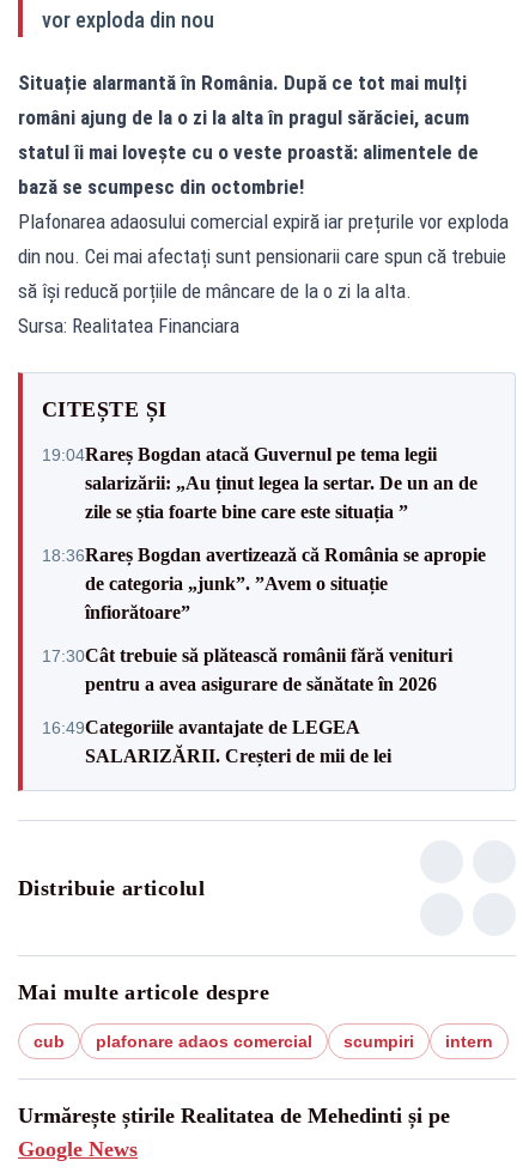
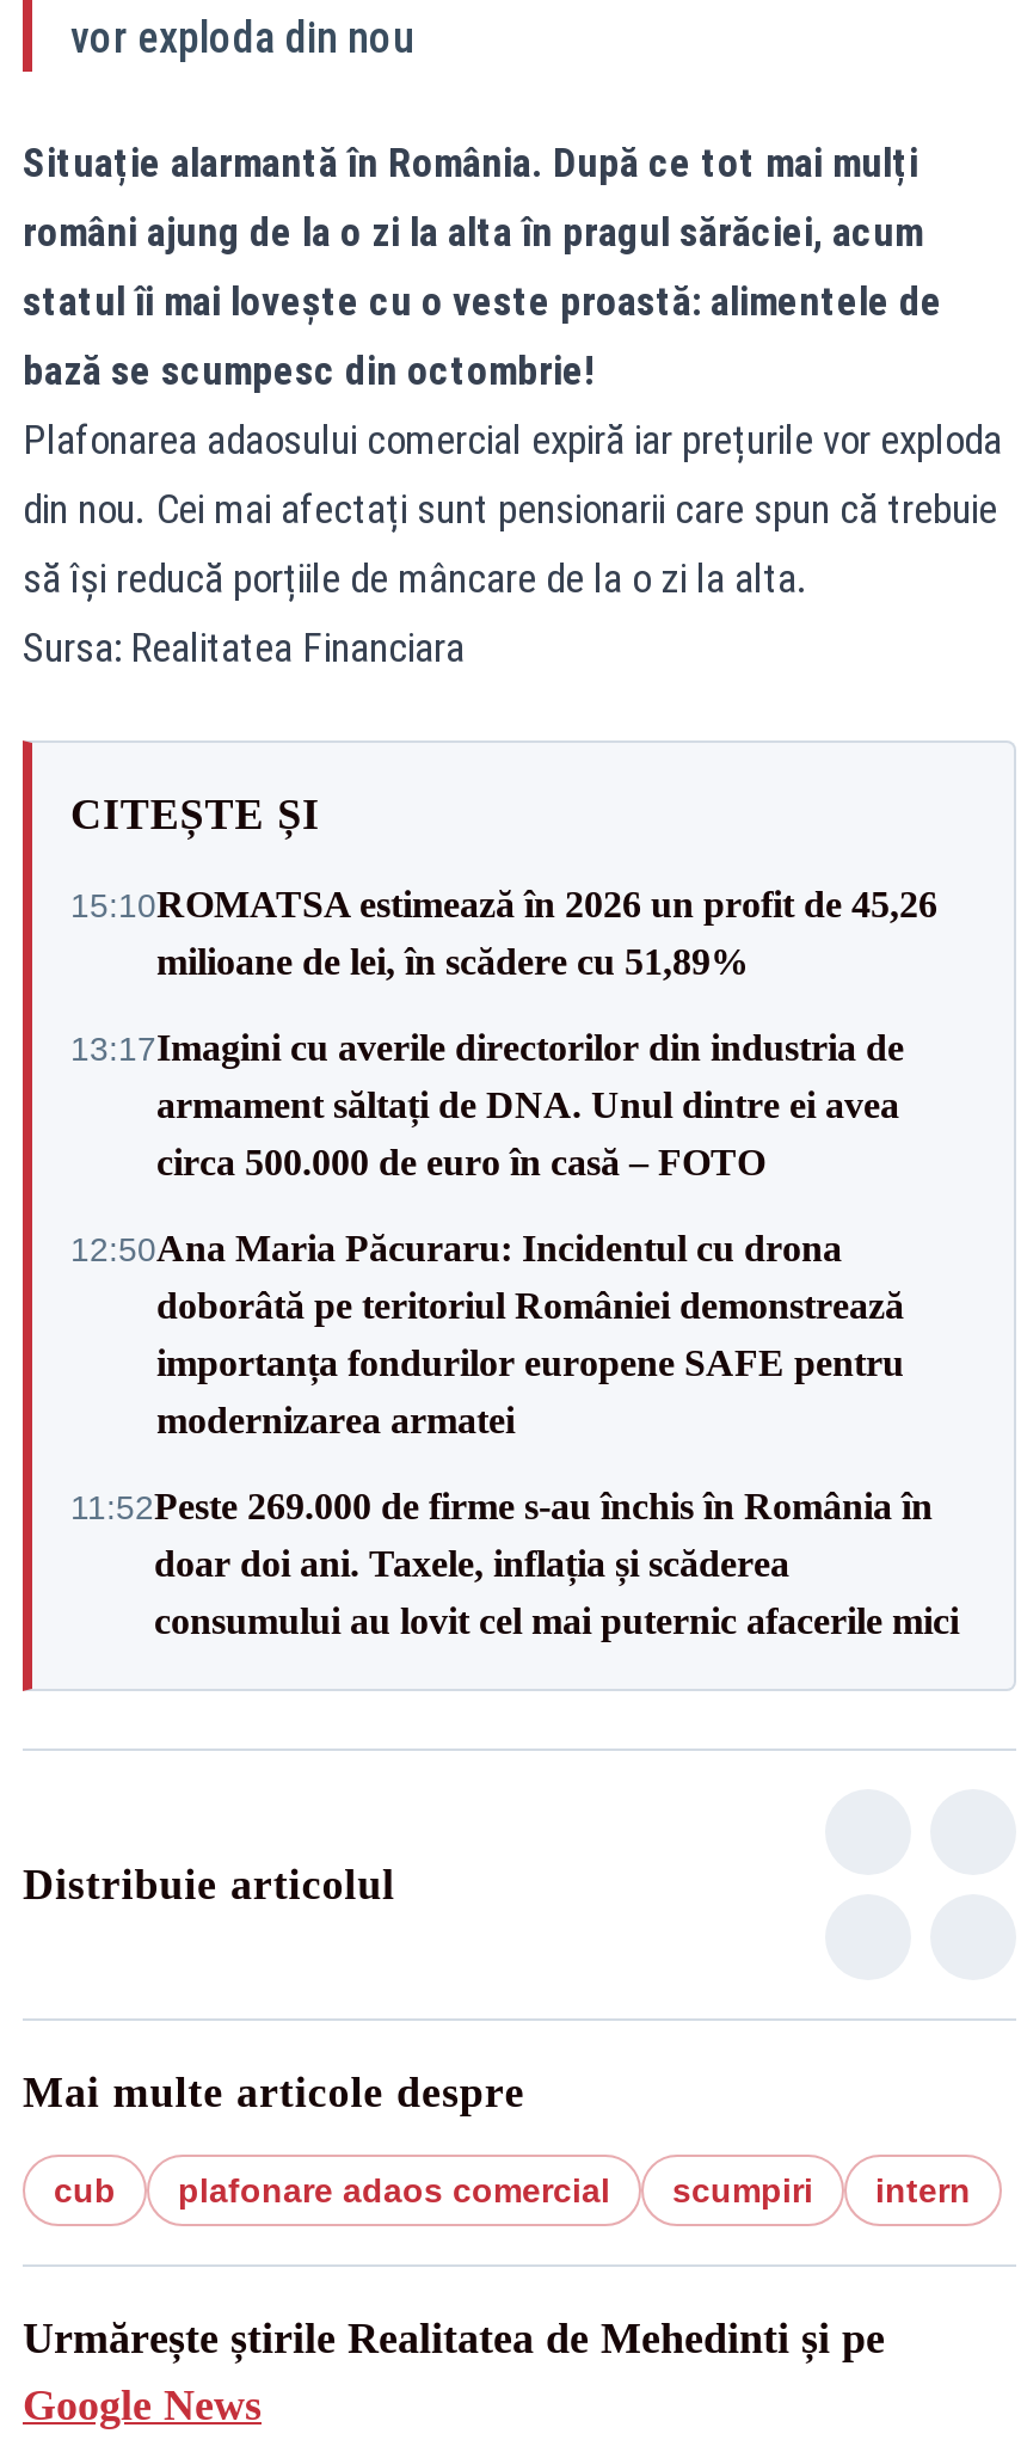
- 19:04Rareș Bogdan atacă Guvernul pe tema legii
- salarizării: „Au ținut legea la sertar. De un an de
- zile se știa foarte bine care este situația ”
+ 15:10ROMATSA estimează în 2026 un profit de 45,26
+ milioane de lei, în scădere cu 51,89%

- 18:36Rareș Bogdan avertizează că România se apropie
- de categoria „junk”. ”Avem o situație
- înfiorătoare”
+ 13:17Imagini cu averile directorilor din industria de
+ armament săltați de DNA. Unul dintre ei avea
+ circa 500.000 de euro în casă – FOTO

- 17:30Cât trebuie să plătească românii fără venituri
- pentru a avea asigurare de sănătate în 2026
+ 12:50Ana Maria Păcuraru: Incidentul cu drona
+ doborâtă pe teritoriul României demonstrează
+ importanța fondurilor europene SAFE pentru
+ modernizarea armatei

- 16:49Categoriile avantajate de LEGEA
- SALARIZĂRII. Creșteri de mii de lei
+ 11:52Peste 269.000 de firme s-au închis în România în
+ doar doi ani. Taxele, inflația și scăderea
+ consumului au lovit cel mai puternic afacerile mici
